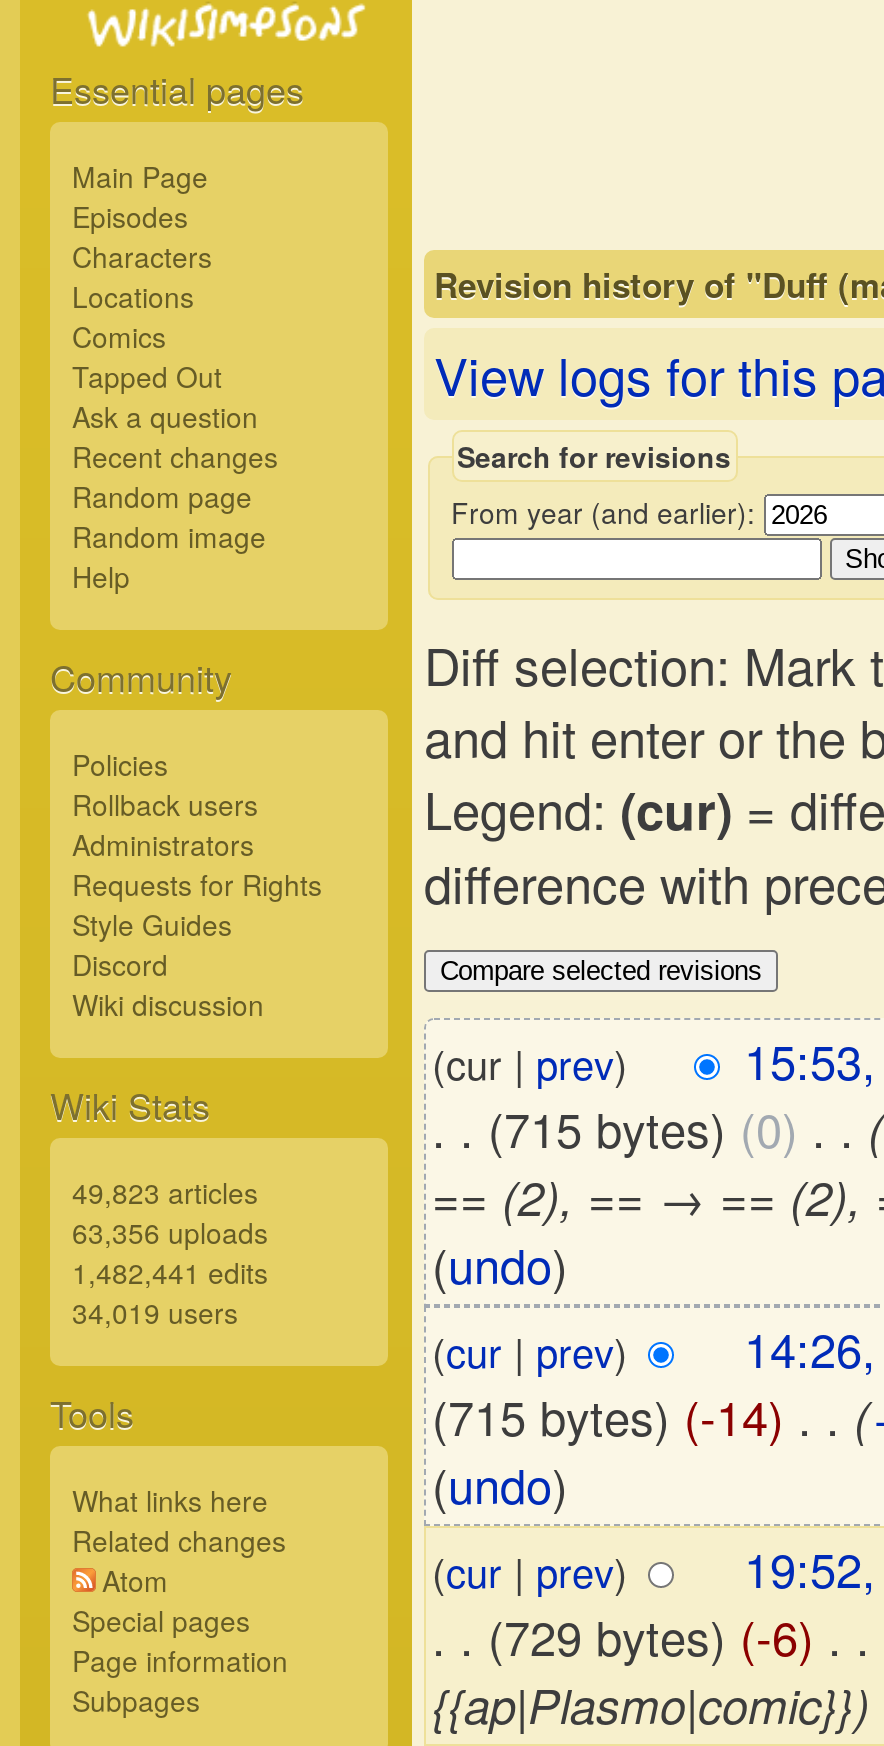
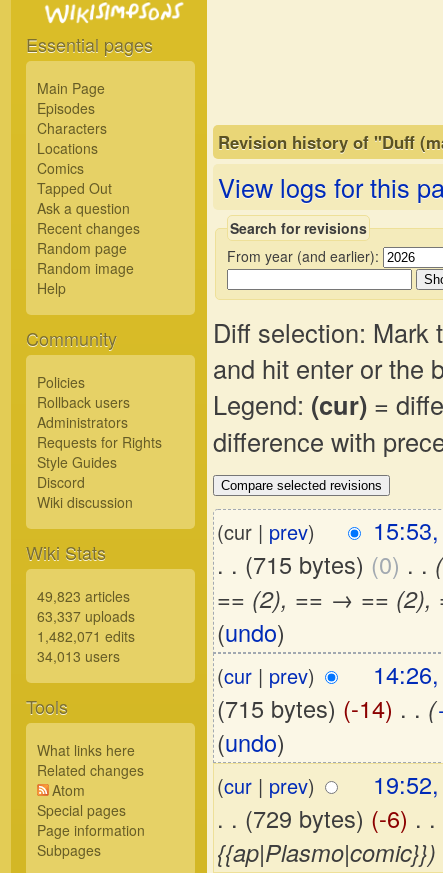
- 63,356 uploads
+ 63,337 uploads

- 1,482,441 edits
+ 1,482,071 edits

- 34,019 users
+ 34,013 users
